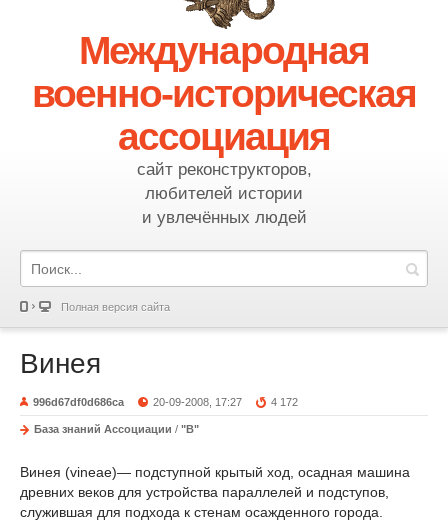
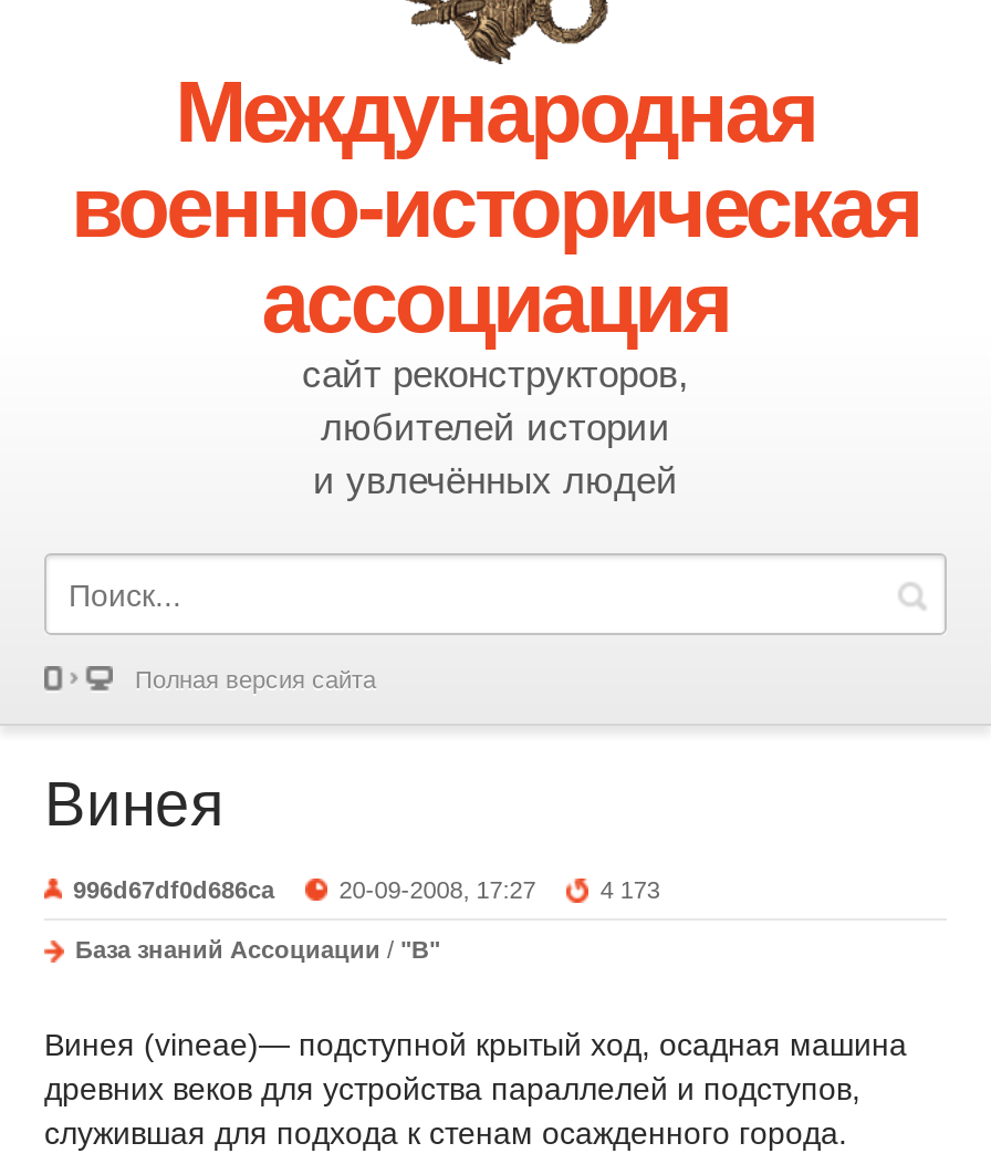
- 4 172
+ 4 173
